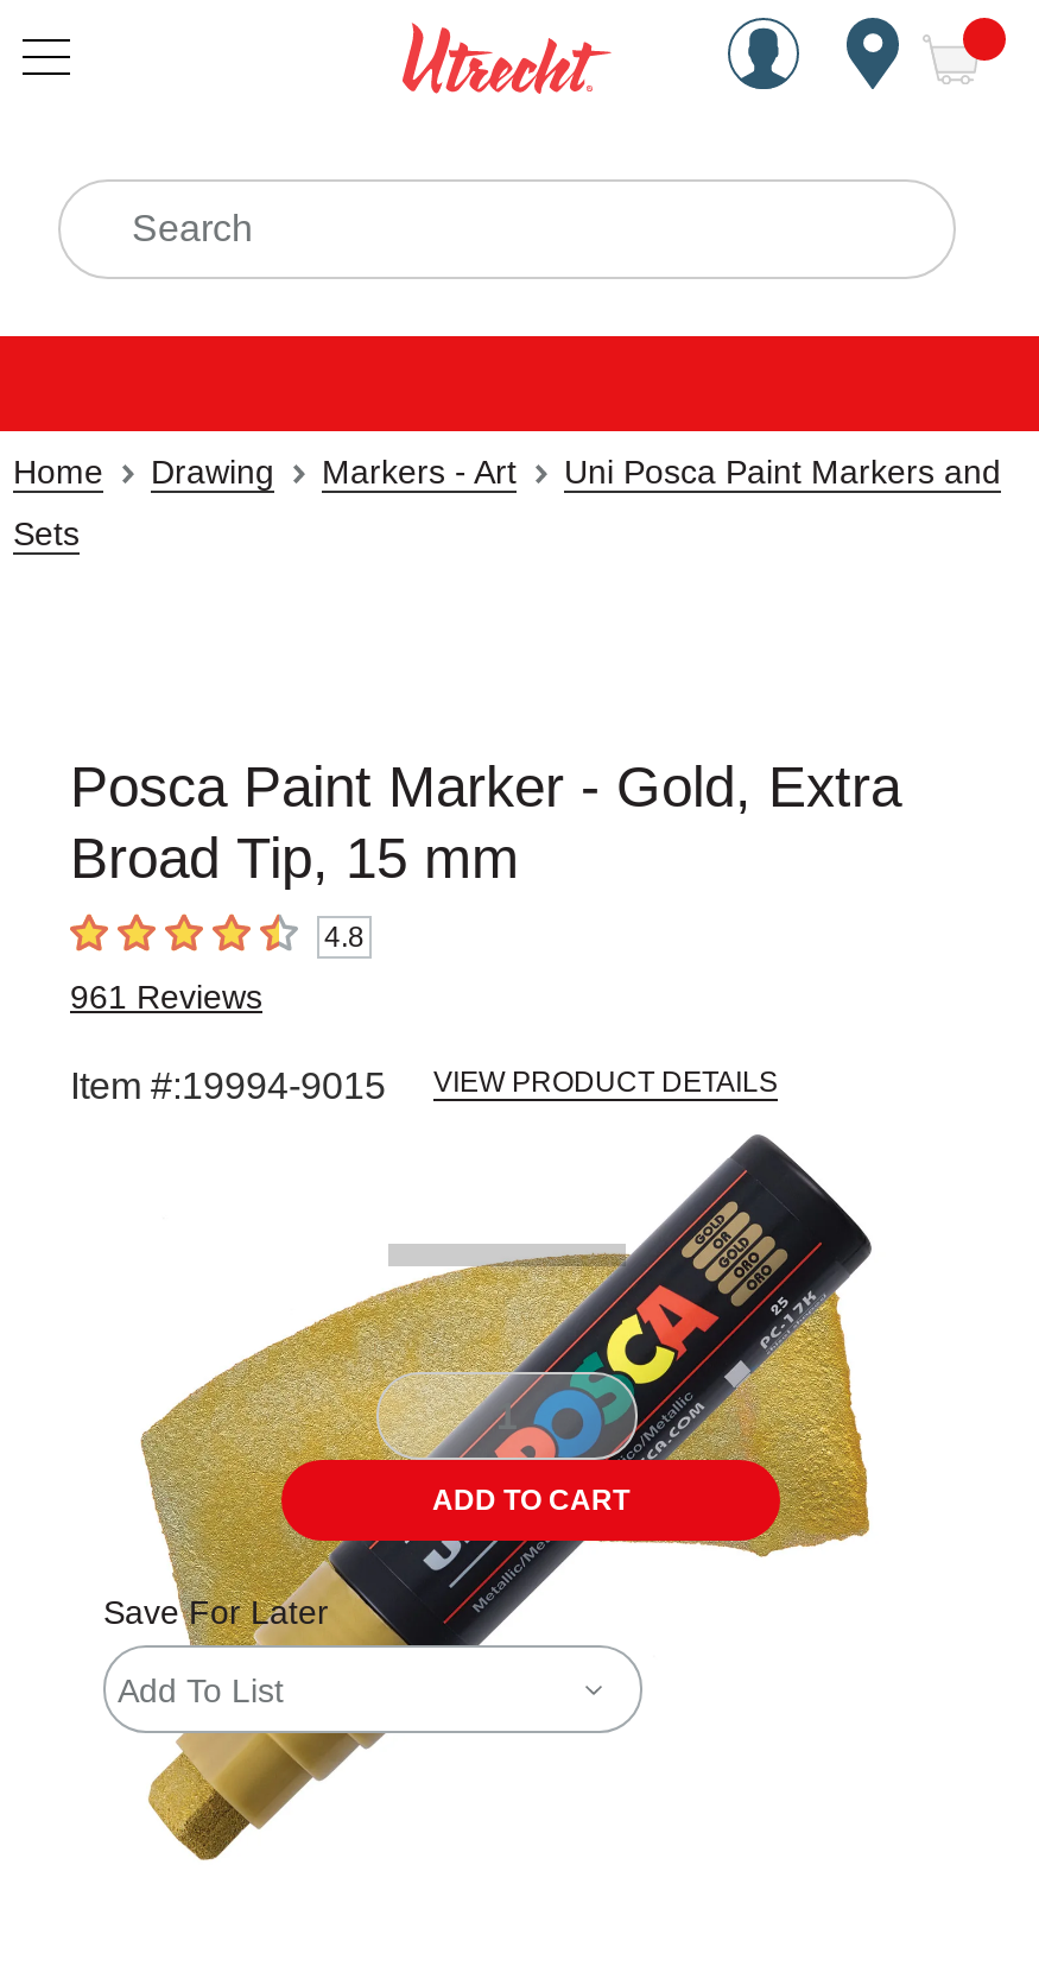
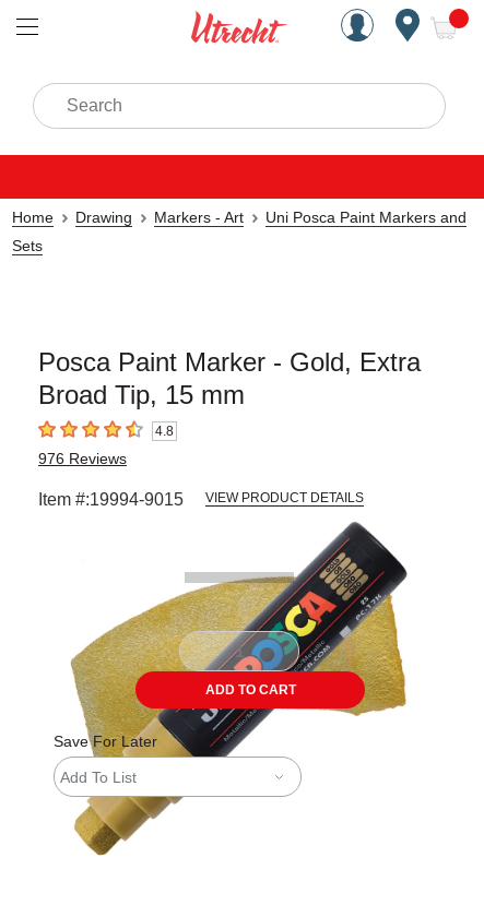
- 961 Reviews
+ 976 Reviews
